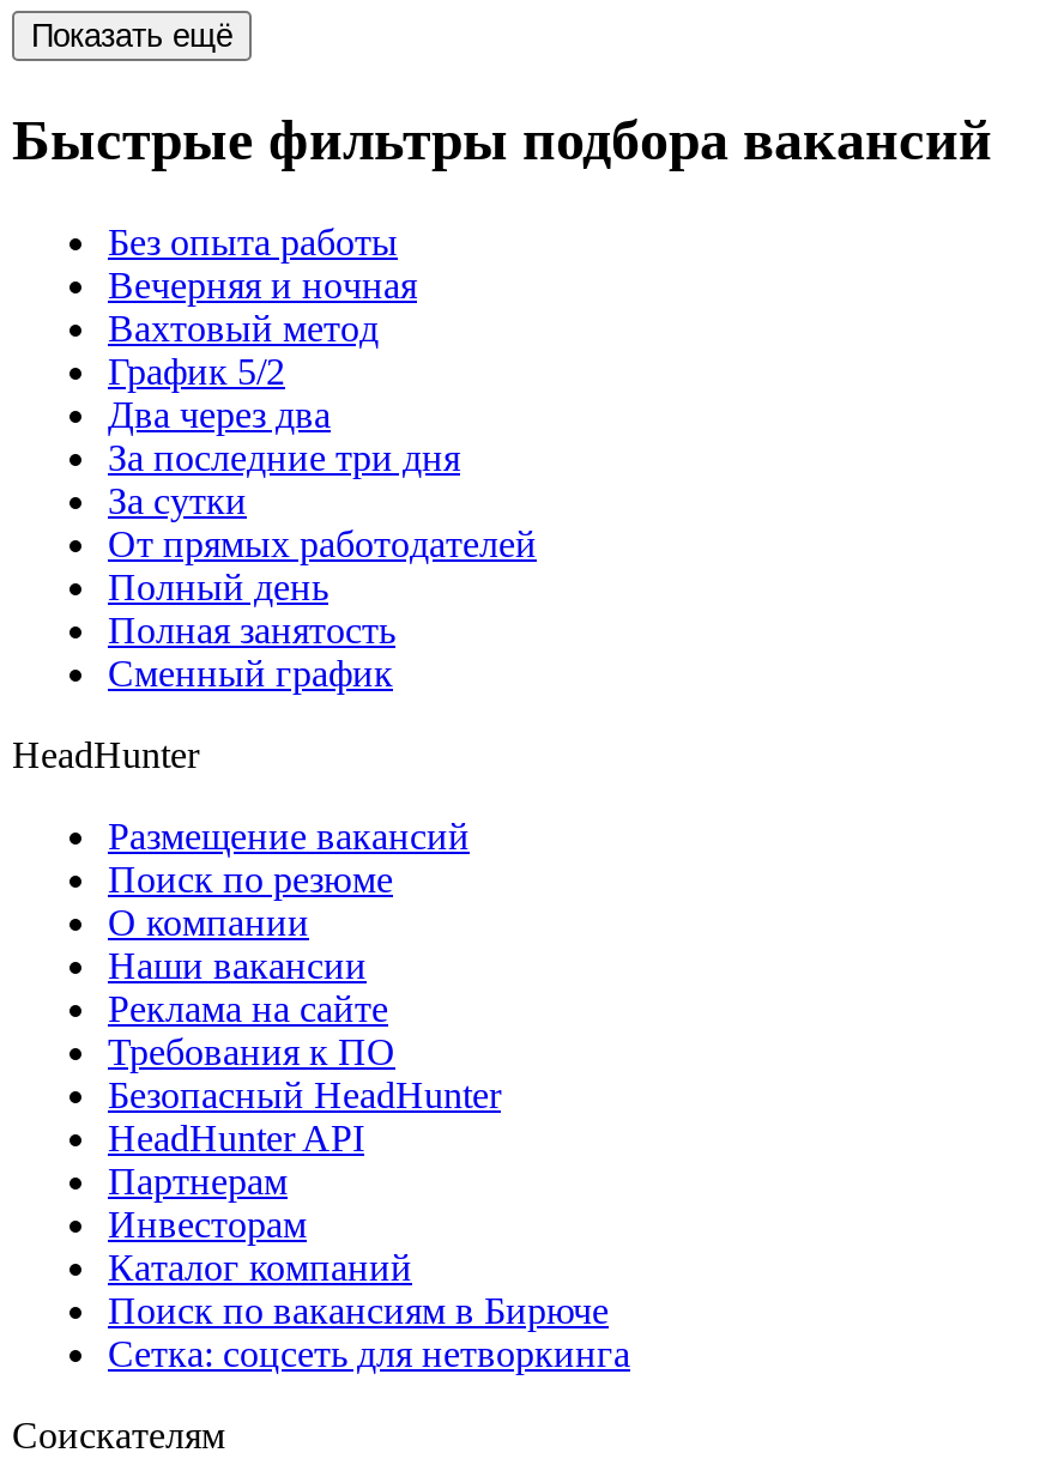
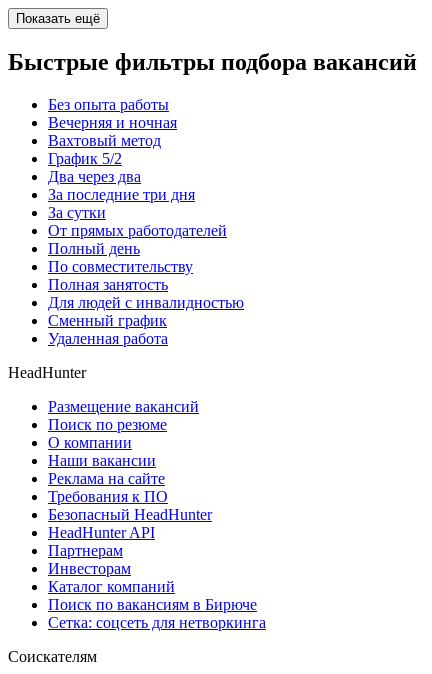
+ По совместительству

+ Для людей с инвалидностью

+ Удаленная работа
